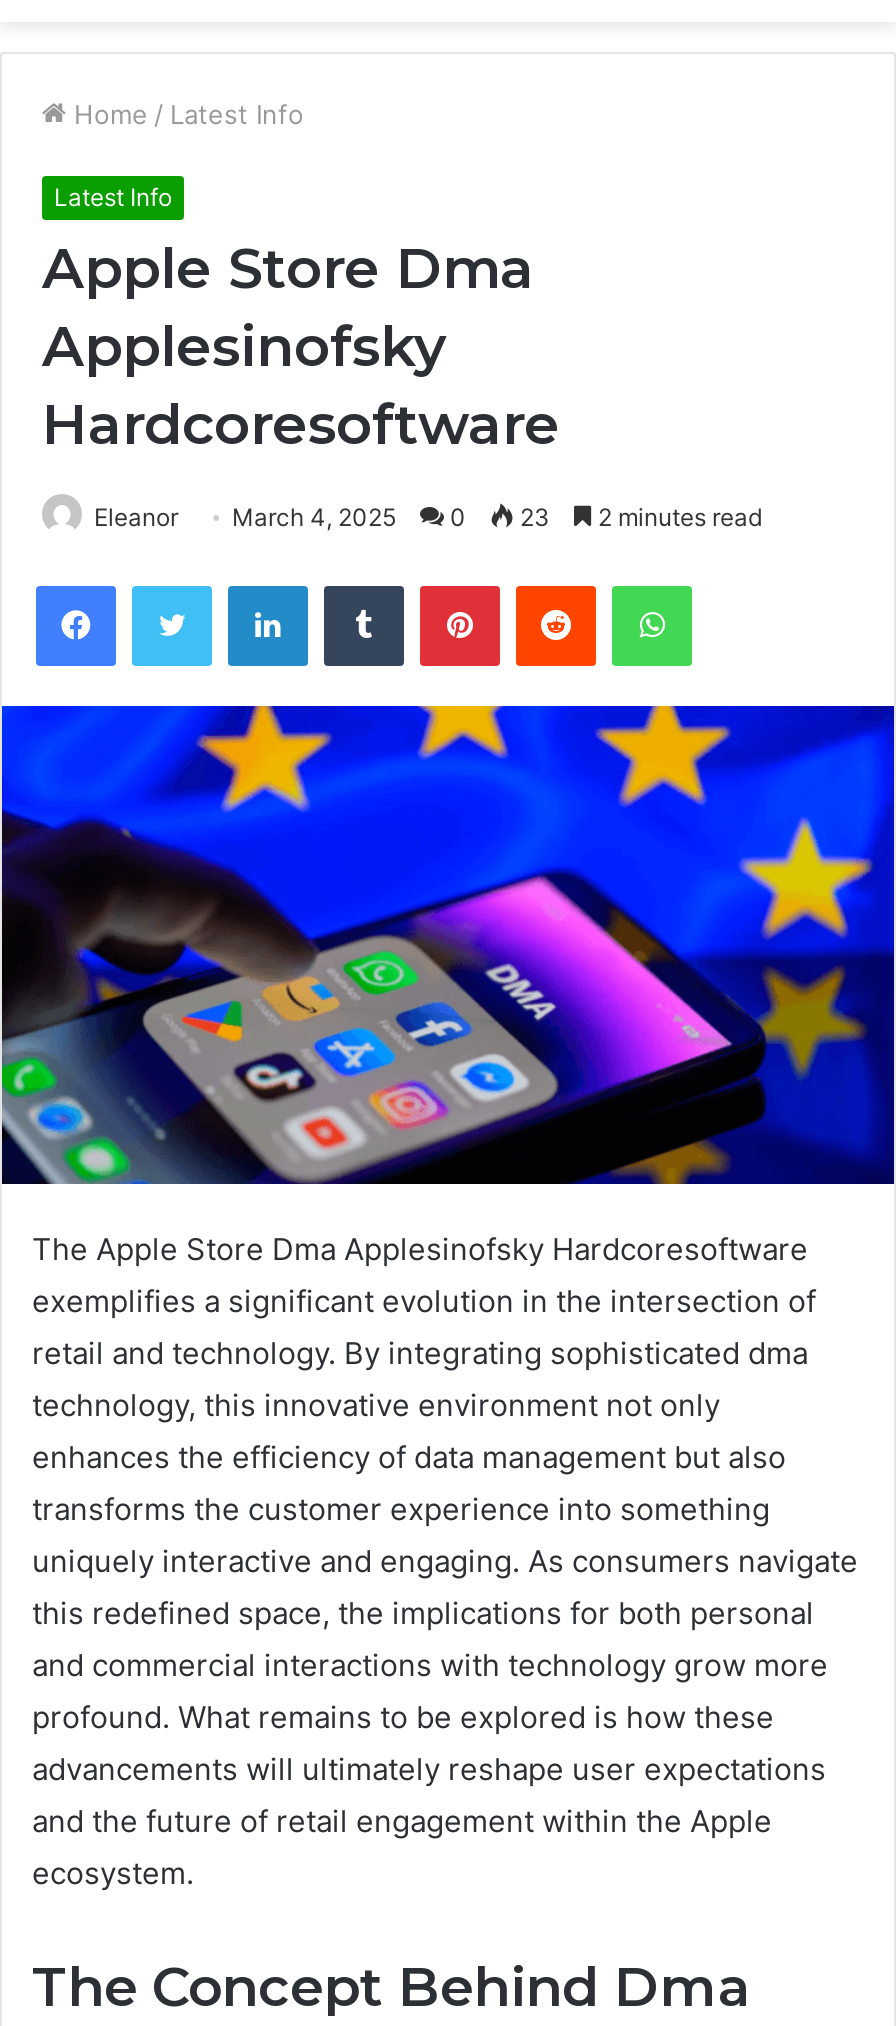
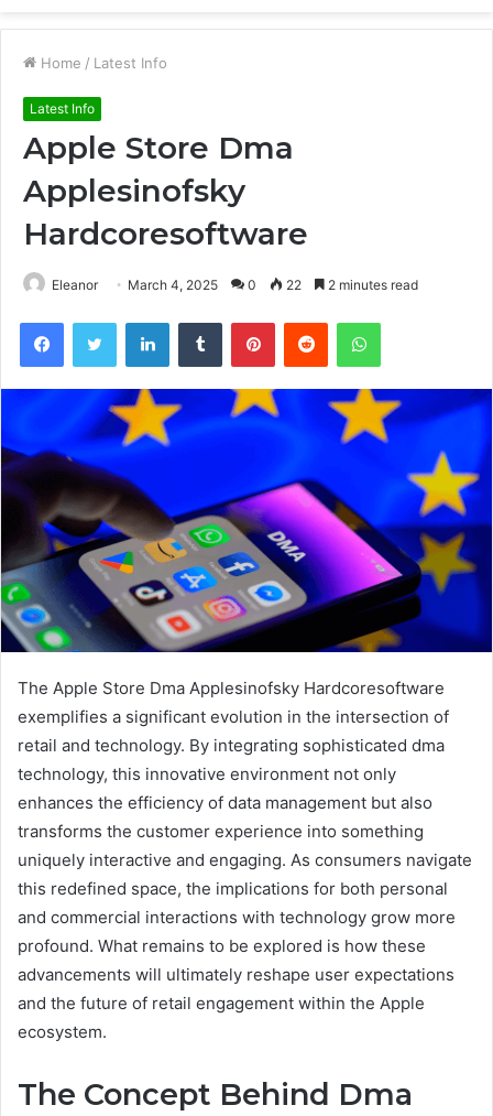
- Eleanor March 4, 2025 0 23 2 minutes read
+ Eleanor March 4, 2025 0 22 2 minutes read
